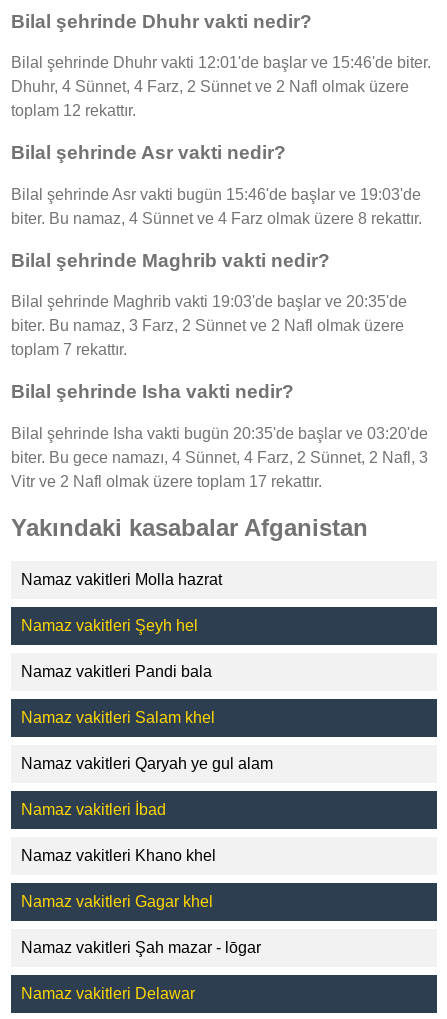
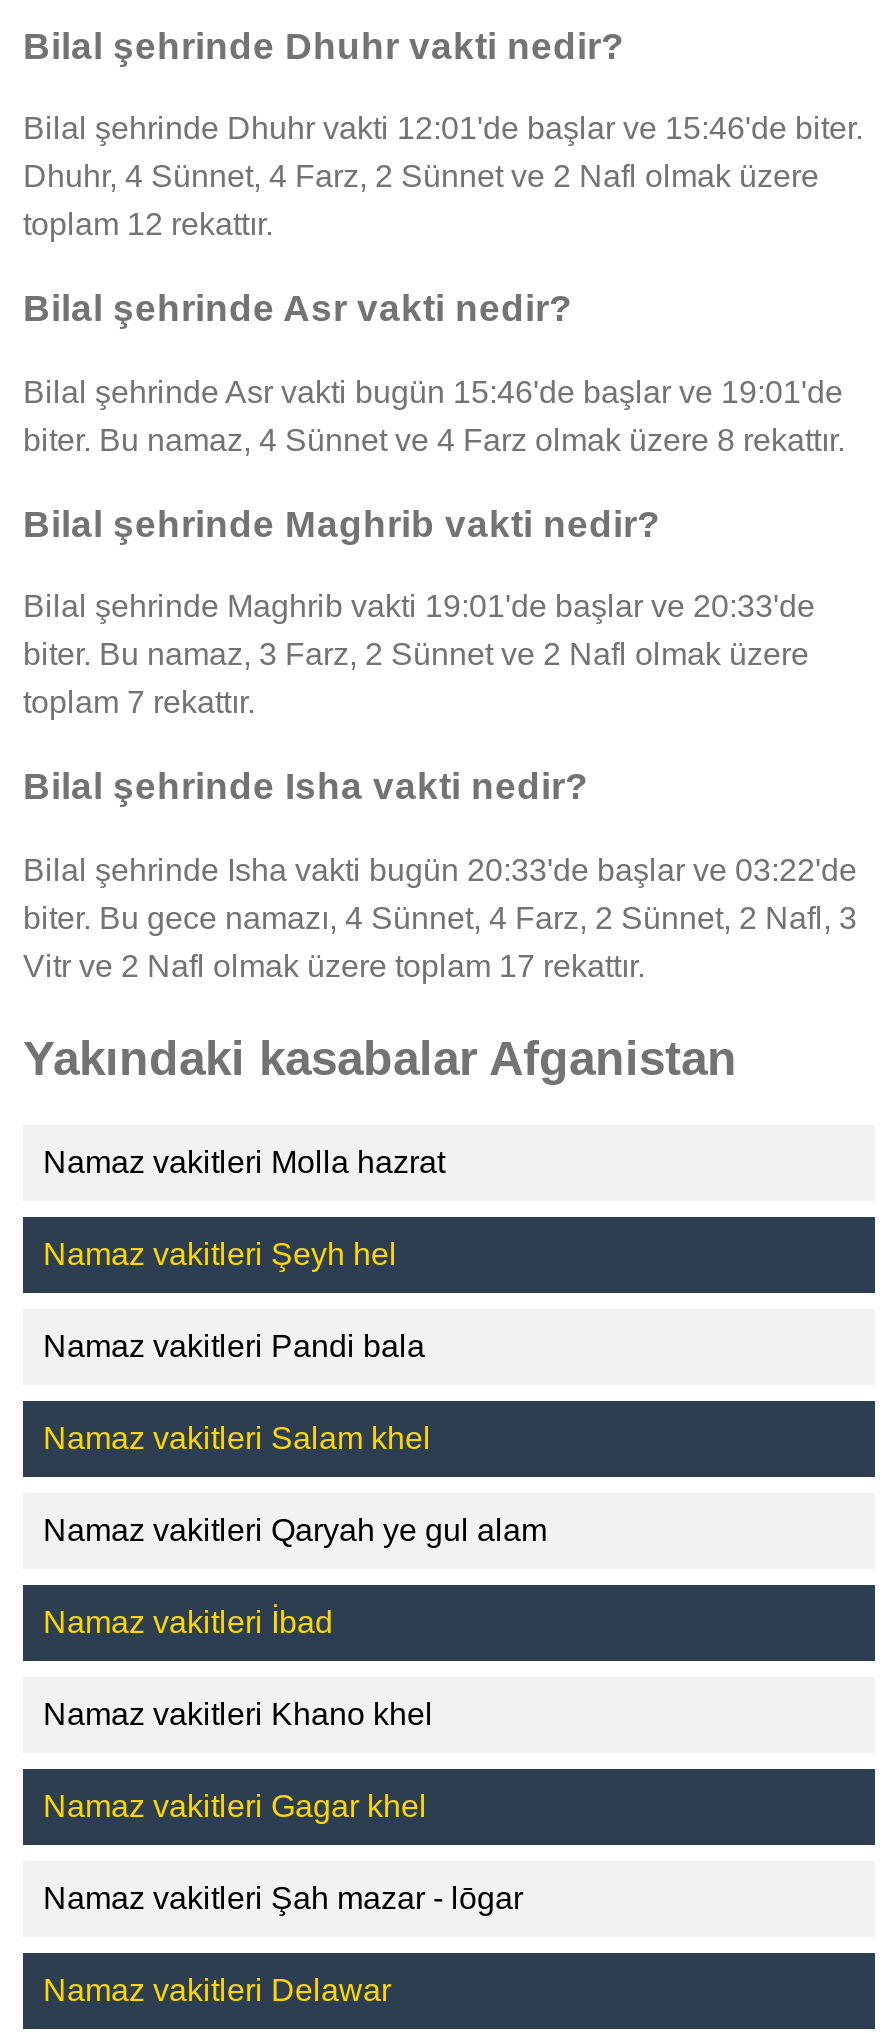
- Bilal şehrinde Asr vakti bugün 15:46'de başlar ve 19:03'de
+ Bilal şehrinde Asr vakti bugün 15:46'de başlar ve 19:01'de

- Bilal şehrinde Maghrib vakti 19:03'de başlar ve 20:35'de
+ Bilal şehrinde Maghrib vakti 19:01'de başlar ve 20:33'de

- Bilal şehrinde Isha vakti bugün 20:35'de başlar ve 03:20'de
+ Bilal şehrinde Isha vakti bugün 20:33'de başlar ve 03:22'de
